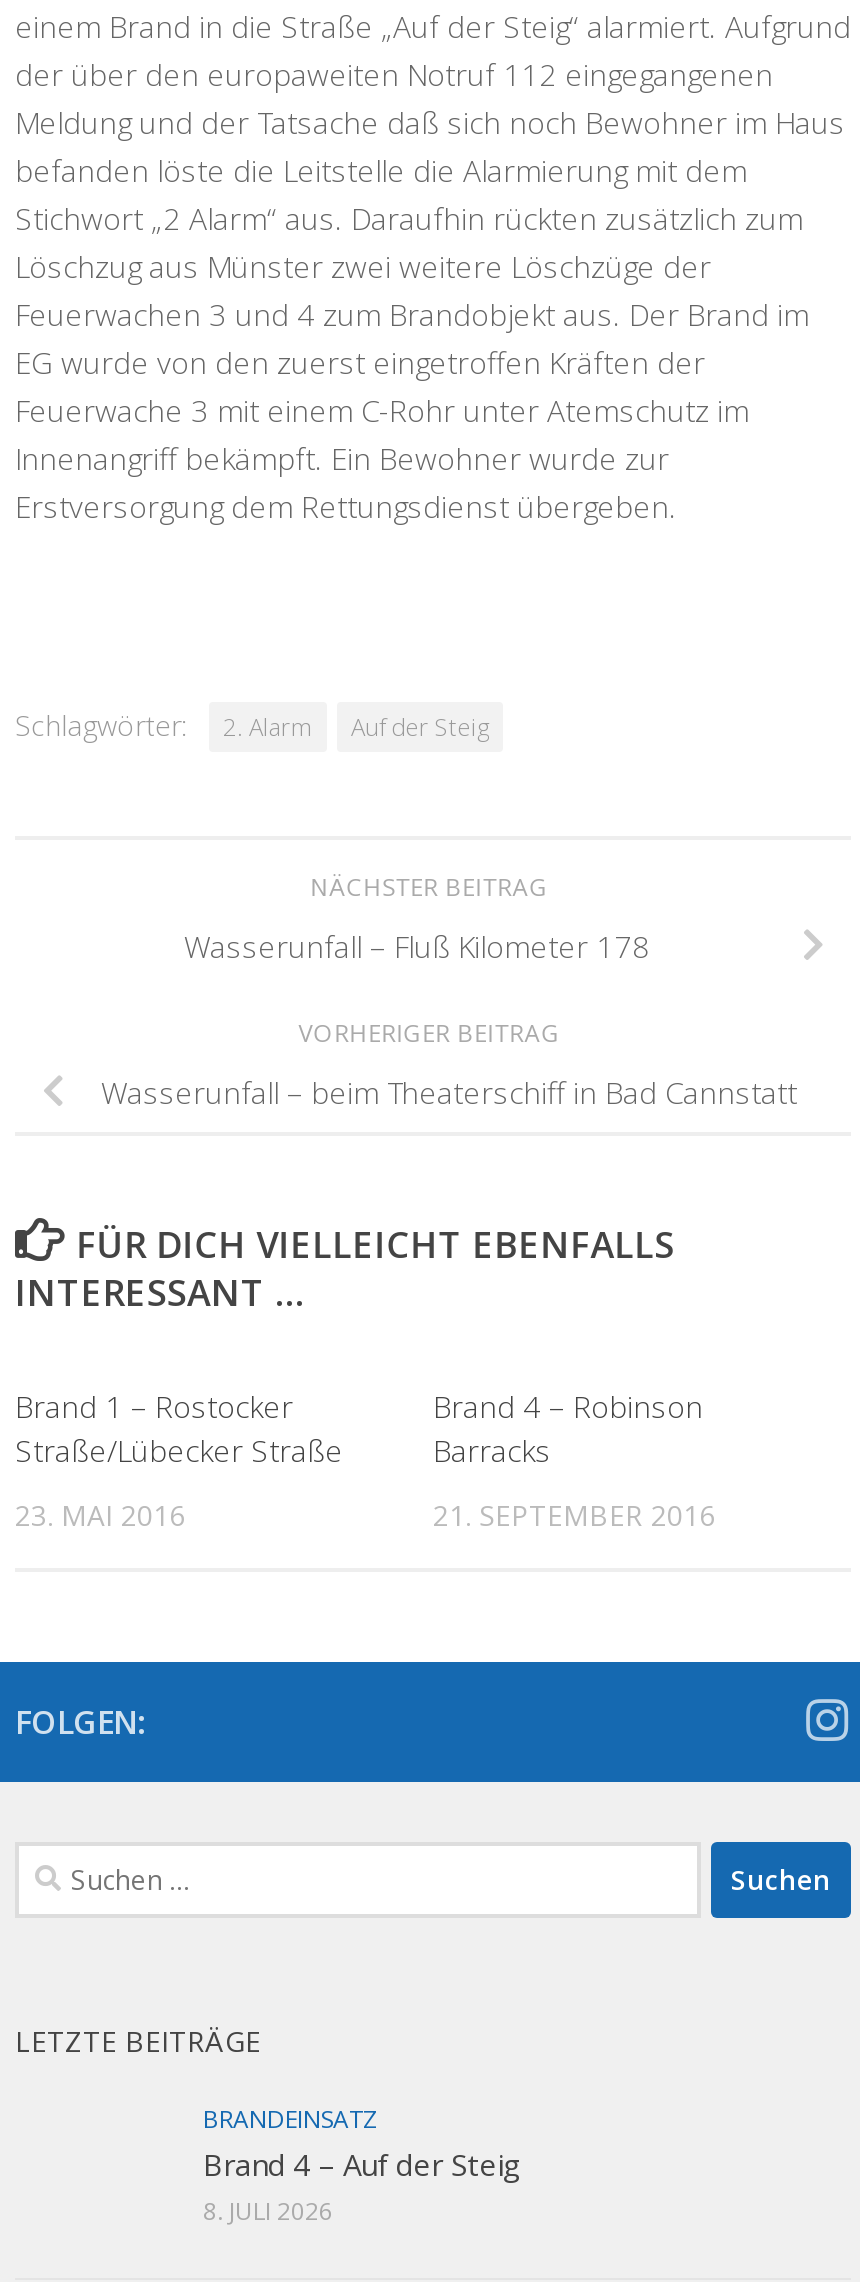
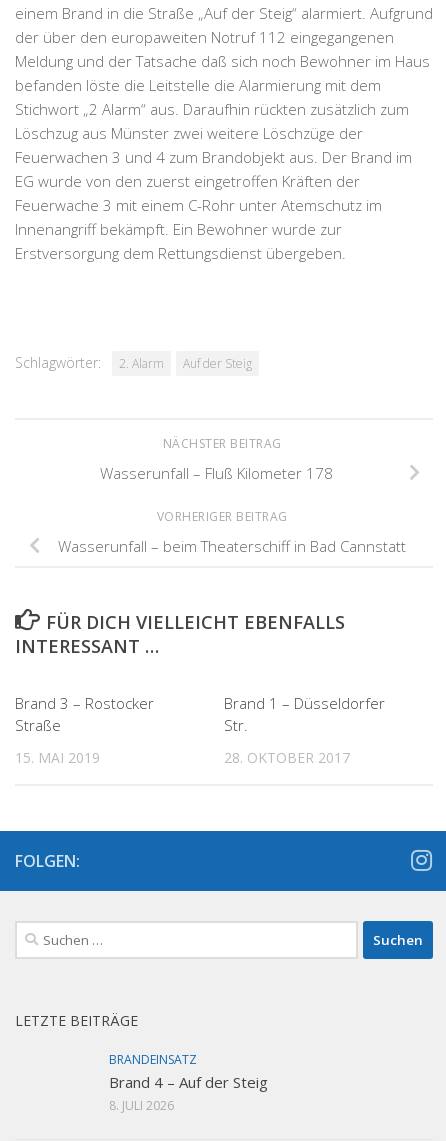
- Brand 1 – Rostocker
- Straße/Lübecker Straße
+ Brand 3 – Rostocker
+ Straße

- Brand 4 – Robinson
- Barracks
+ Brand 1 – Düsseldorfer
+ Str.

- 23. MAI 2016
+ 15. MAI 2019

- 21. SEPTEMBER 2016
+ 28. OKTOBER 2017
